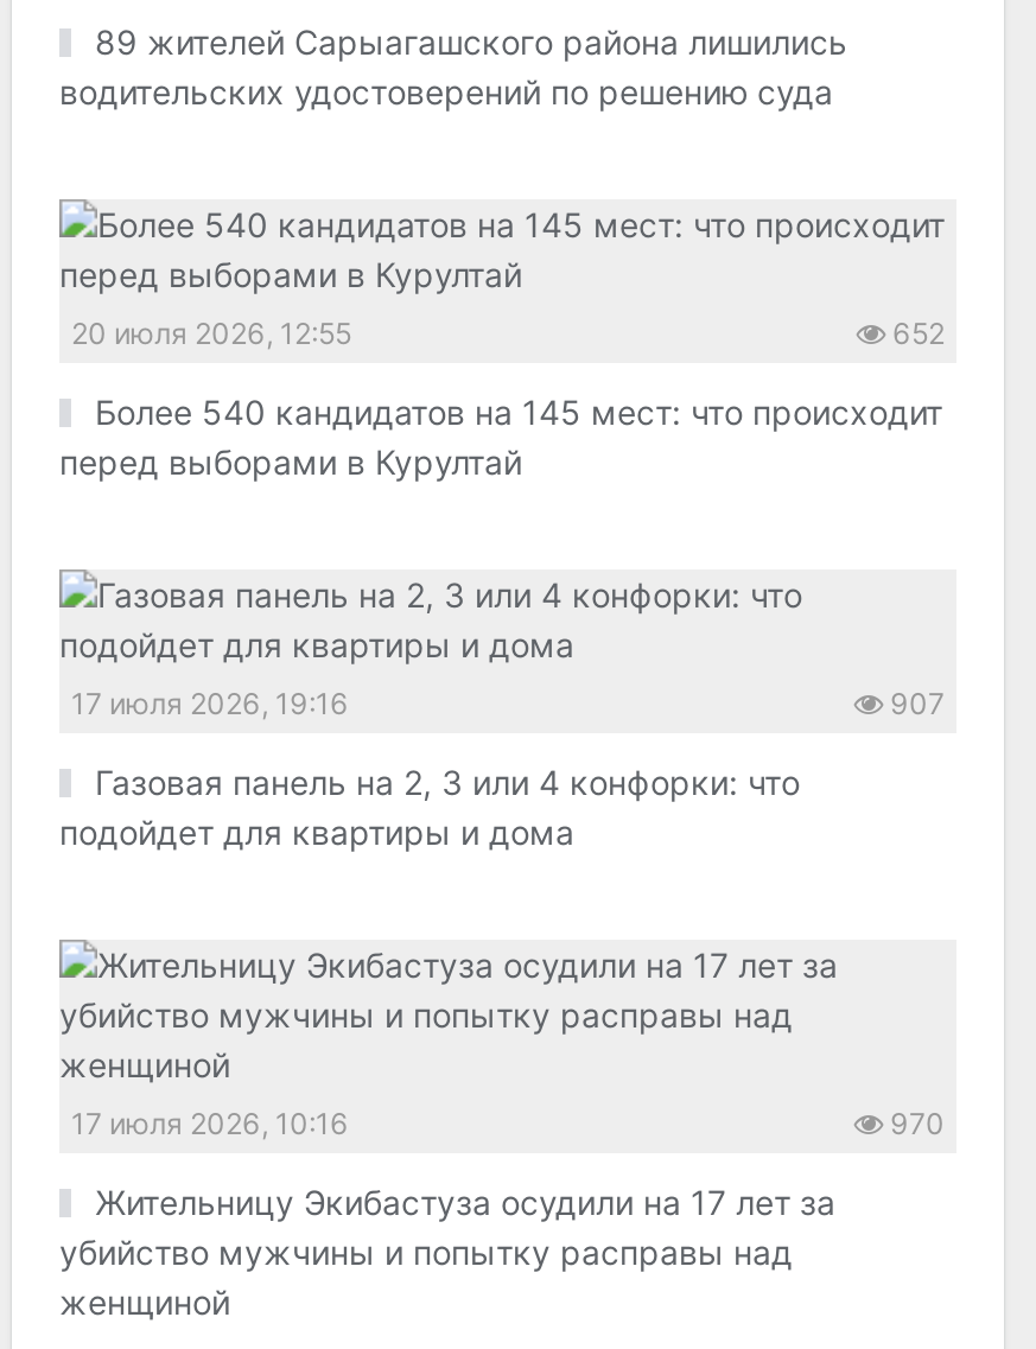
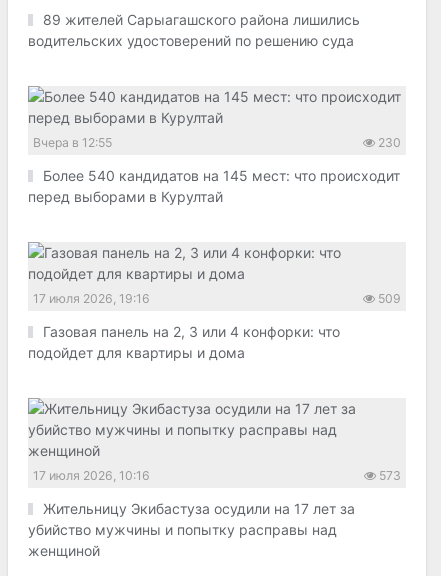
- 20 июля 2026, 12:55
- 652
+ Вчера в 12:55
+ 230

- 907
+ 509

- 970
+ 573
